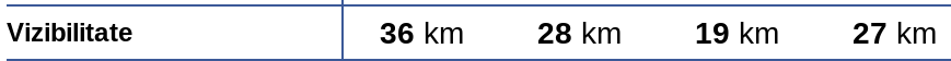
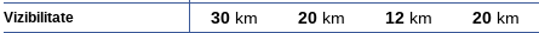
- 36 km
+ 30 km

- 28 km
+ 20 km

- 19 km
+ 12 km

- 27 km
+ 20 km
